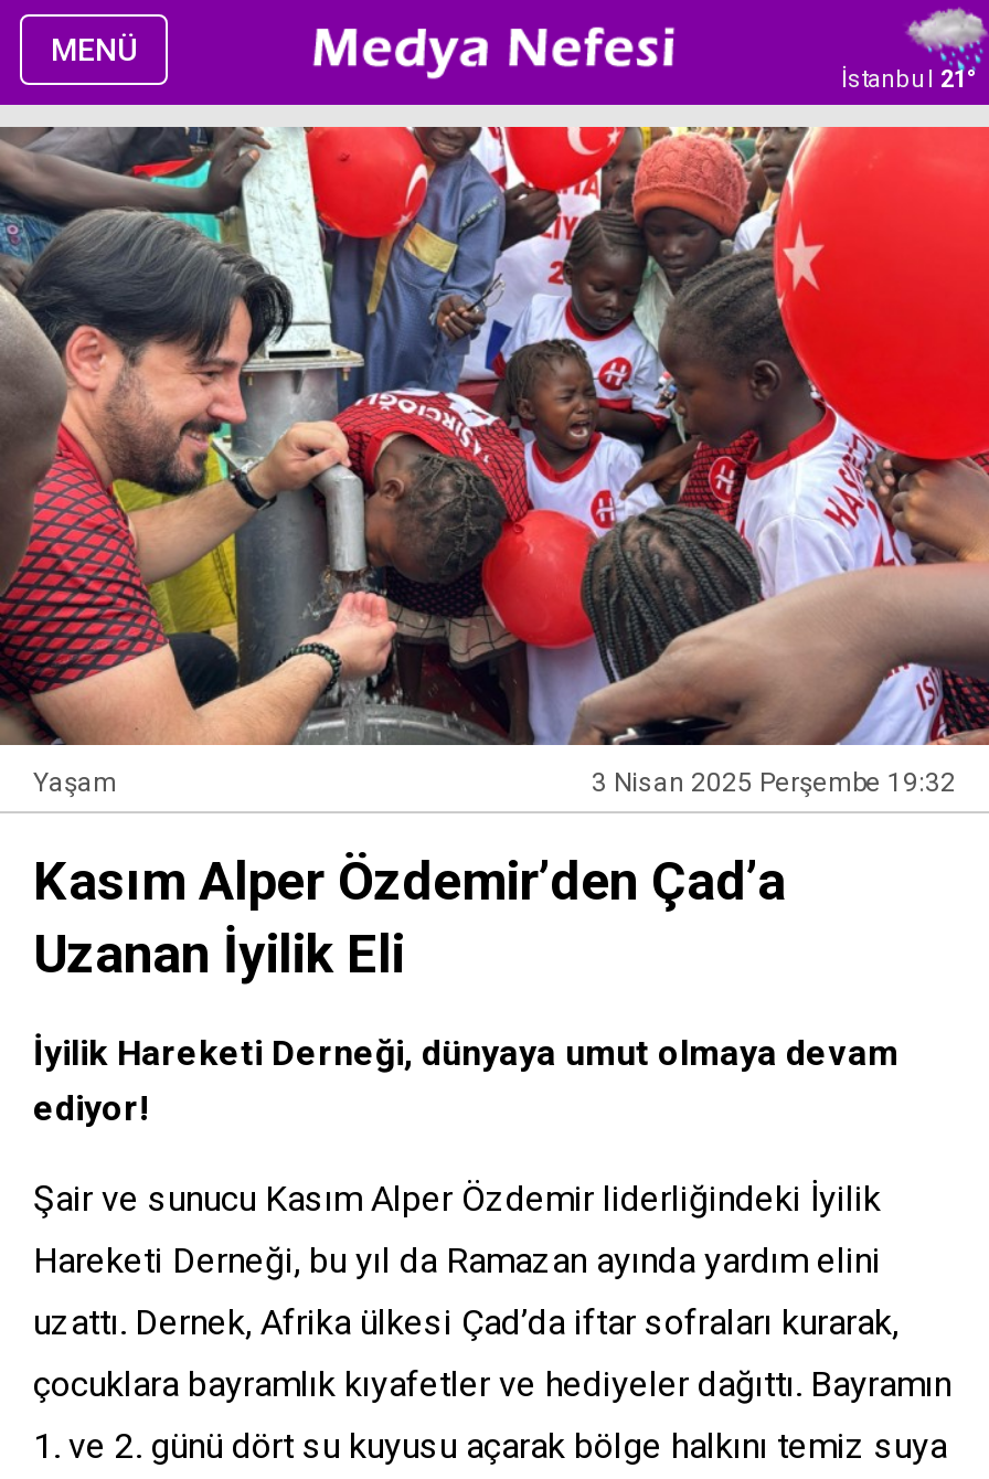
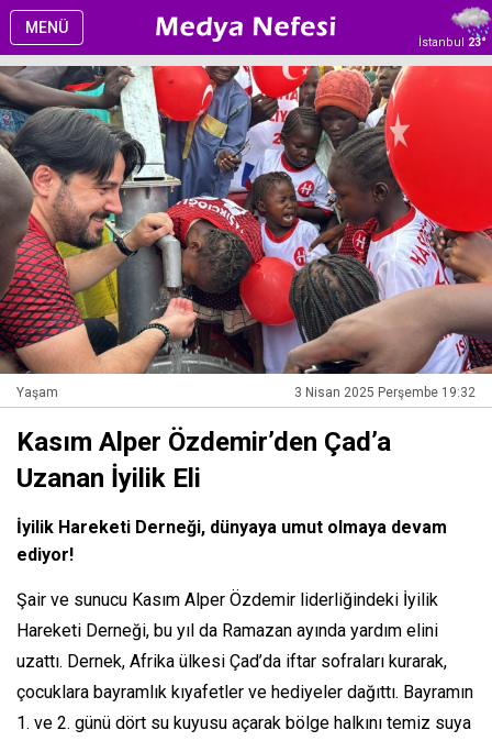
- İstanbul 21°
+ İstanbul 23°
